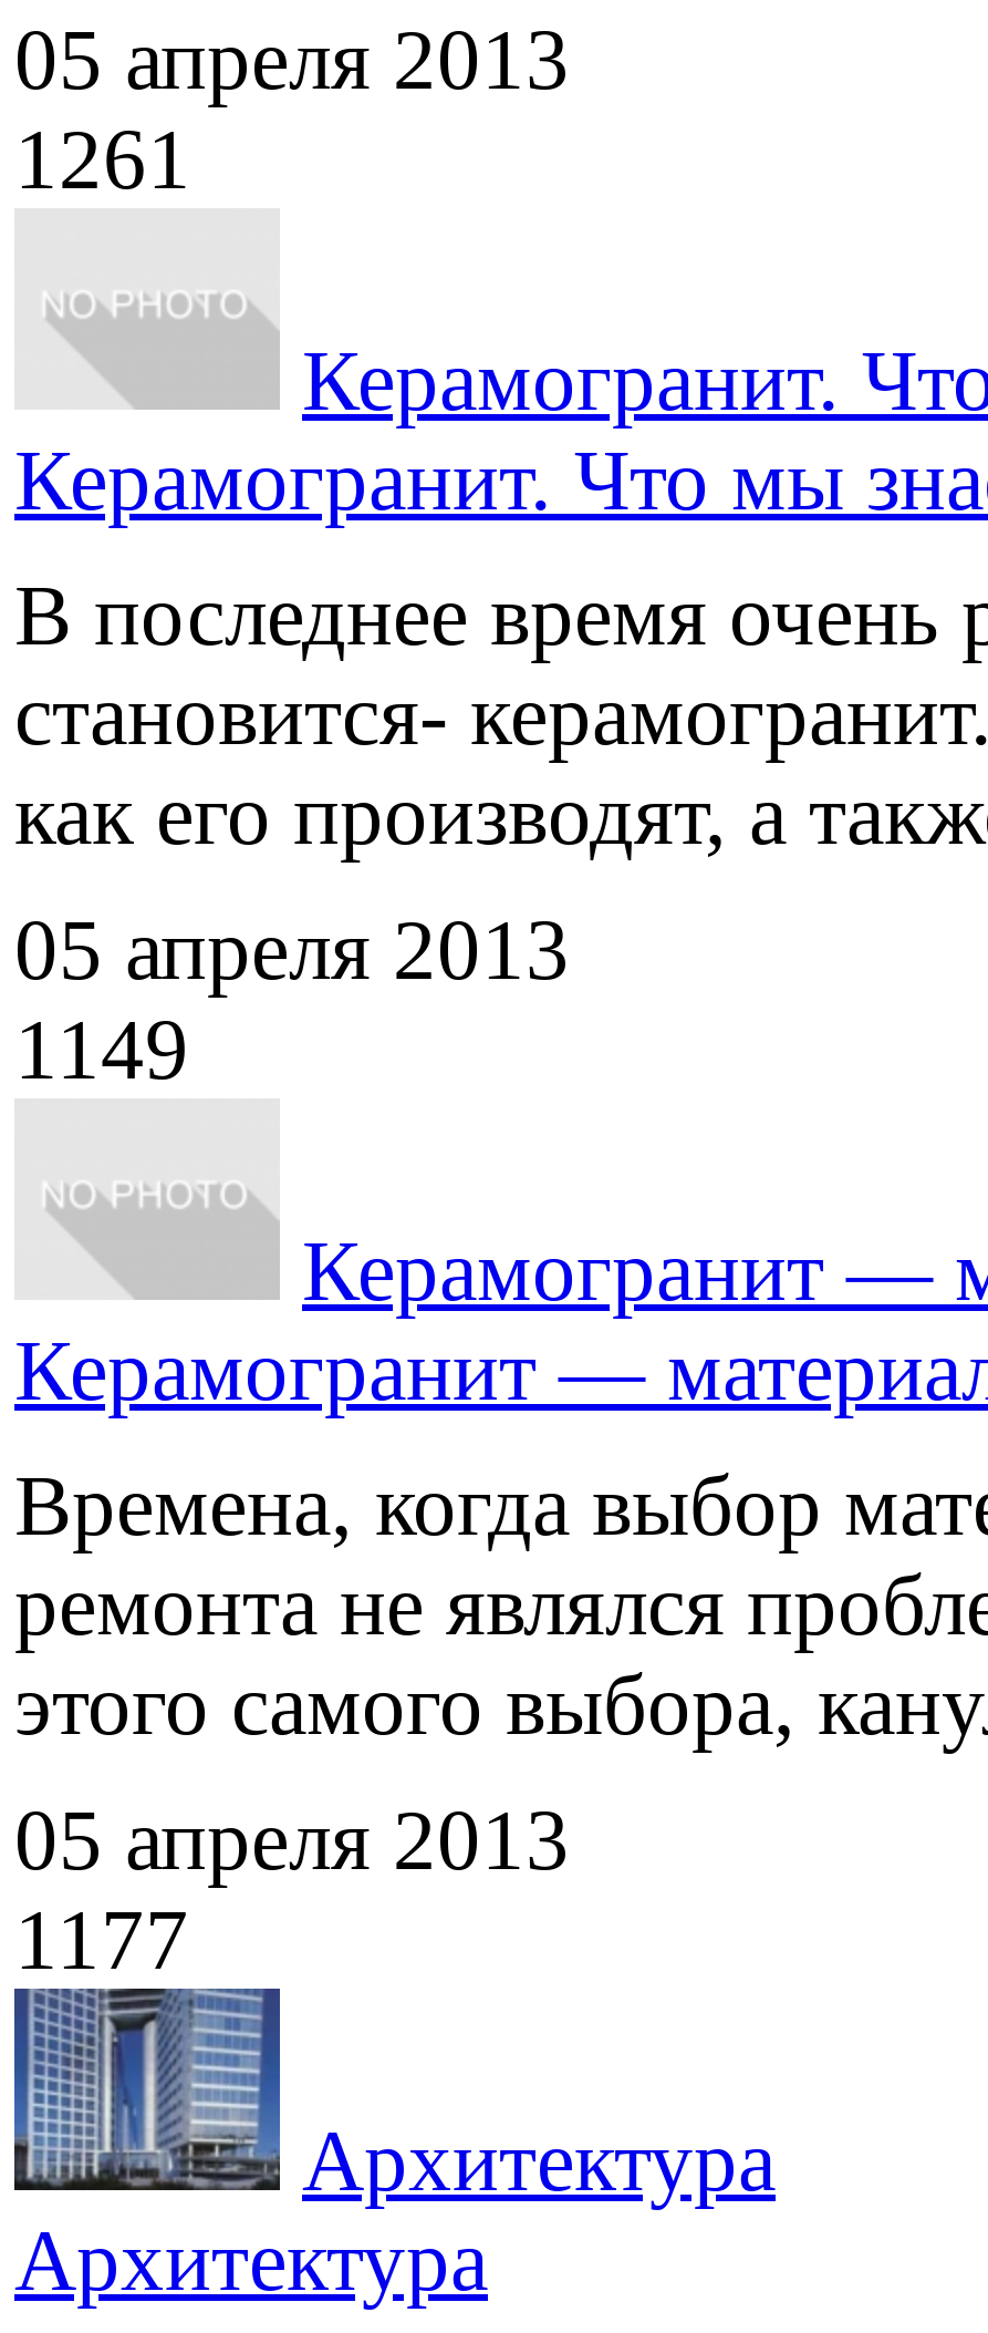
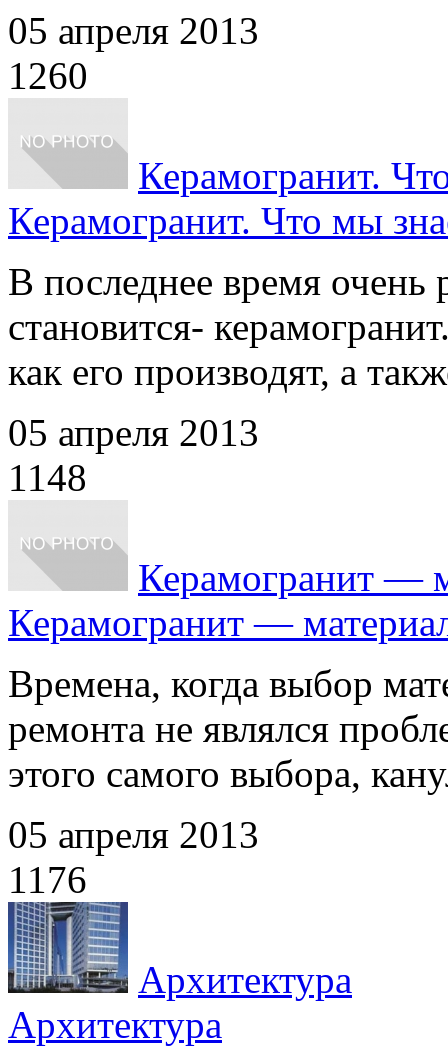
- 1261
+ 1260

- 1149
+ 1148

- 1177
+ 1176
